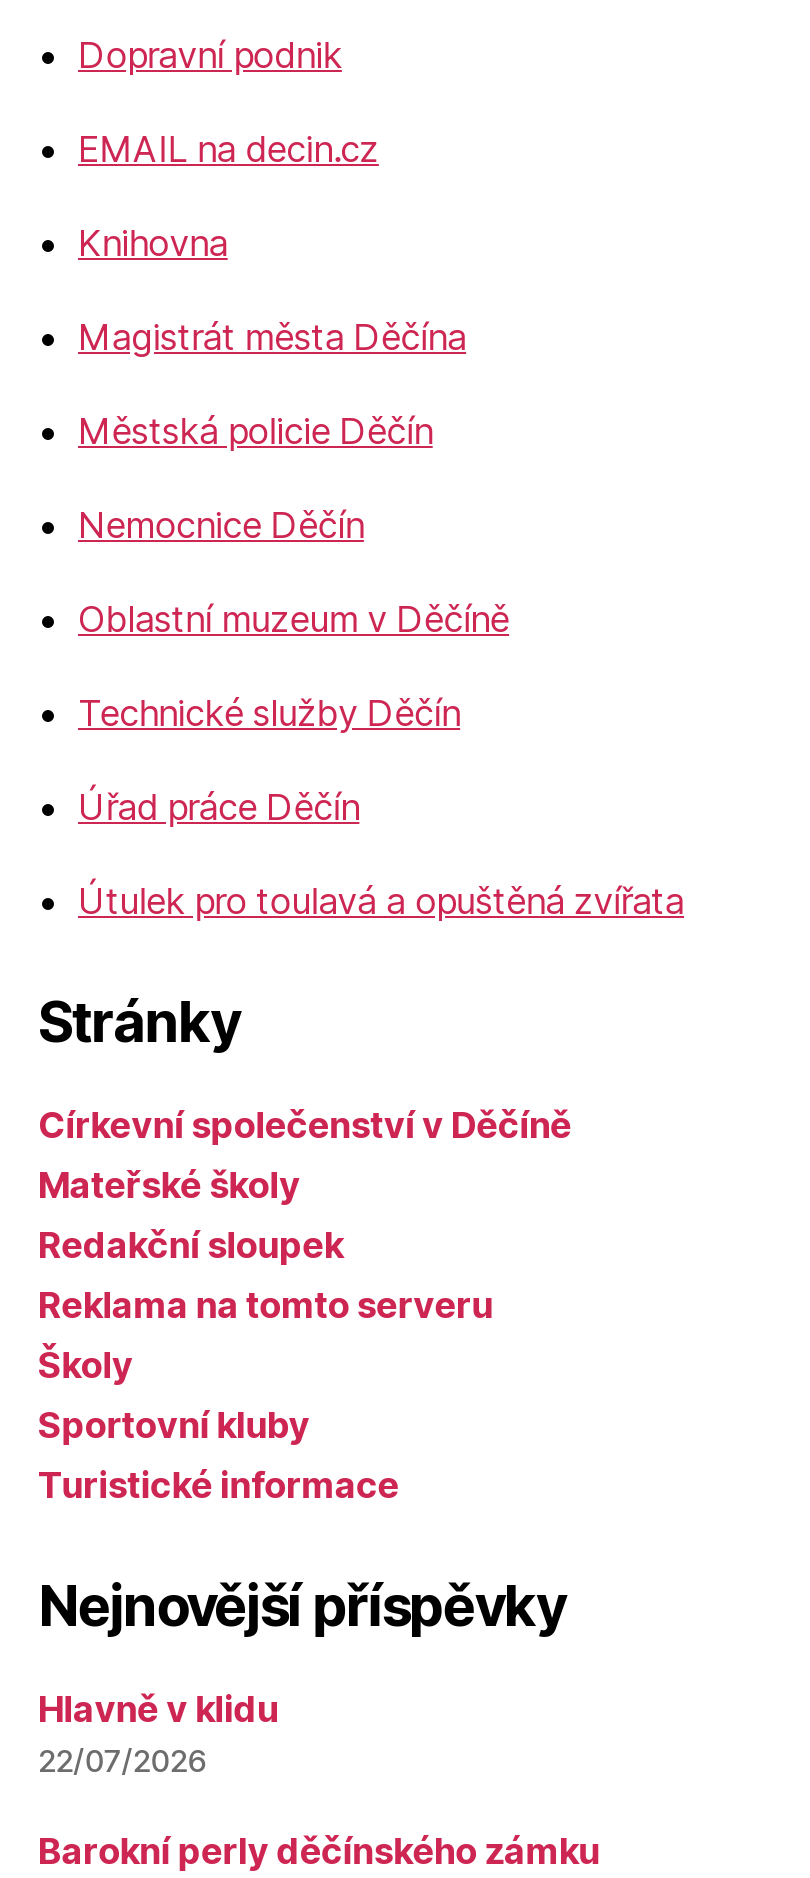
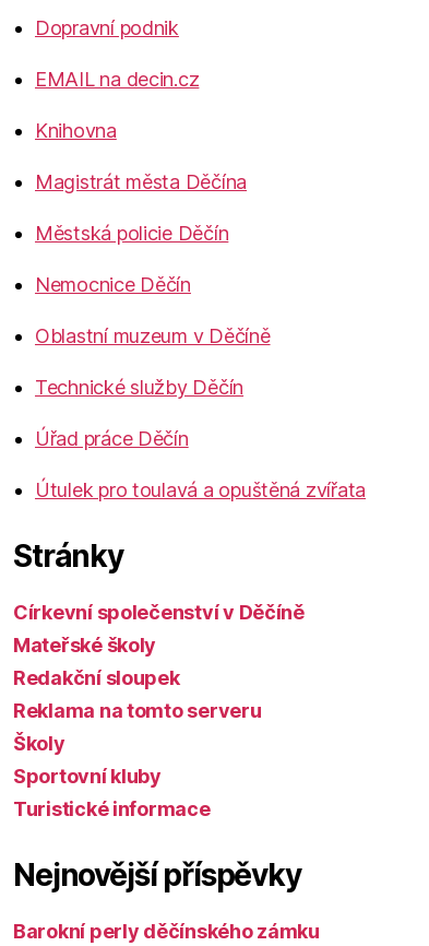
- Hlavně v klidu
- 22/07/2026
